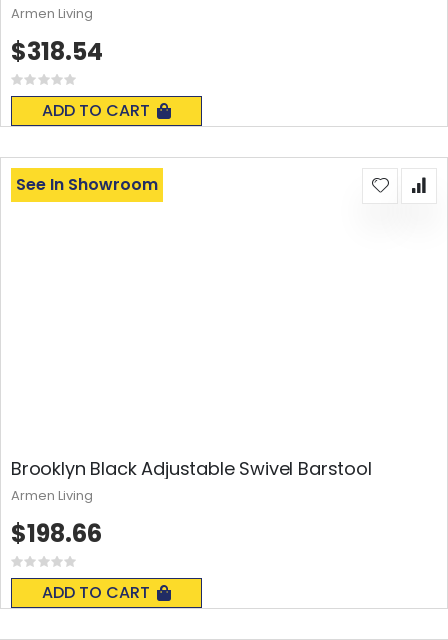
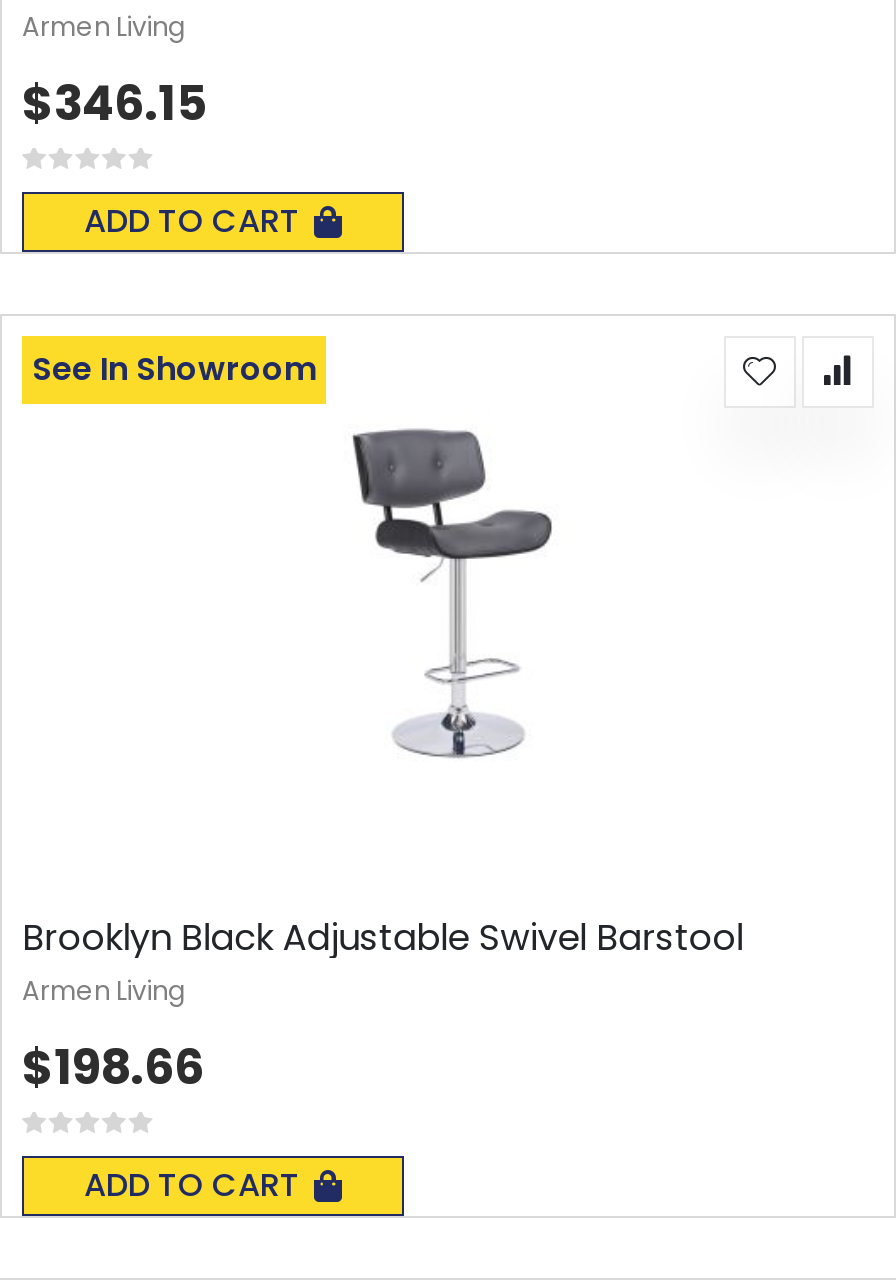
- $318.54
+ $346.15

+ [image]
